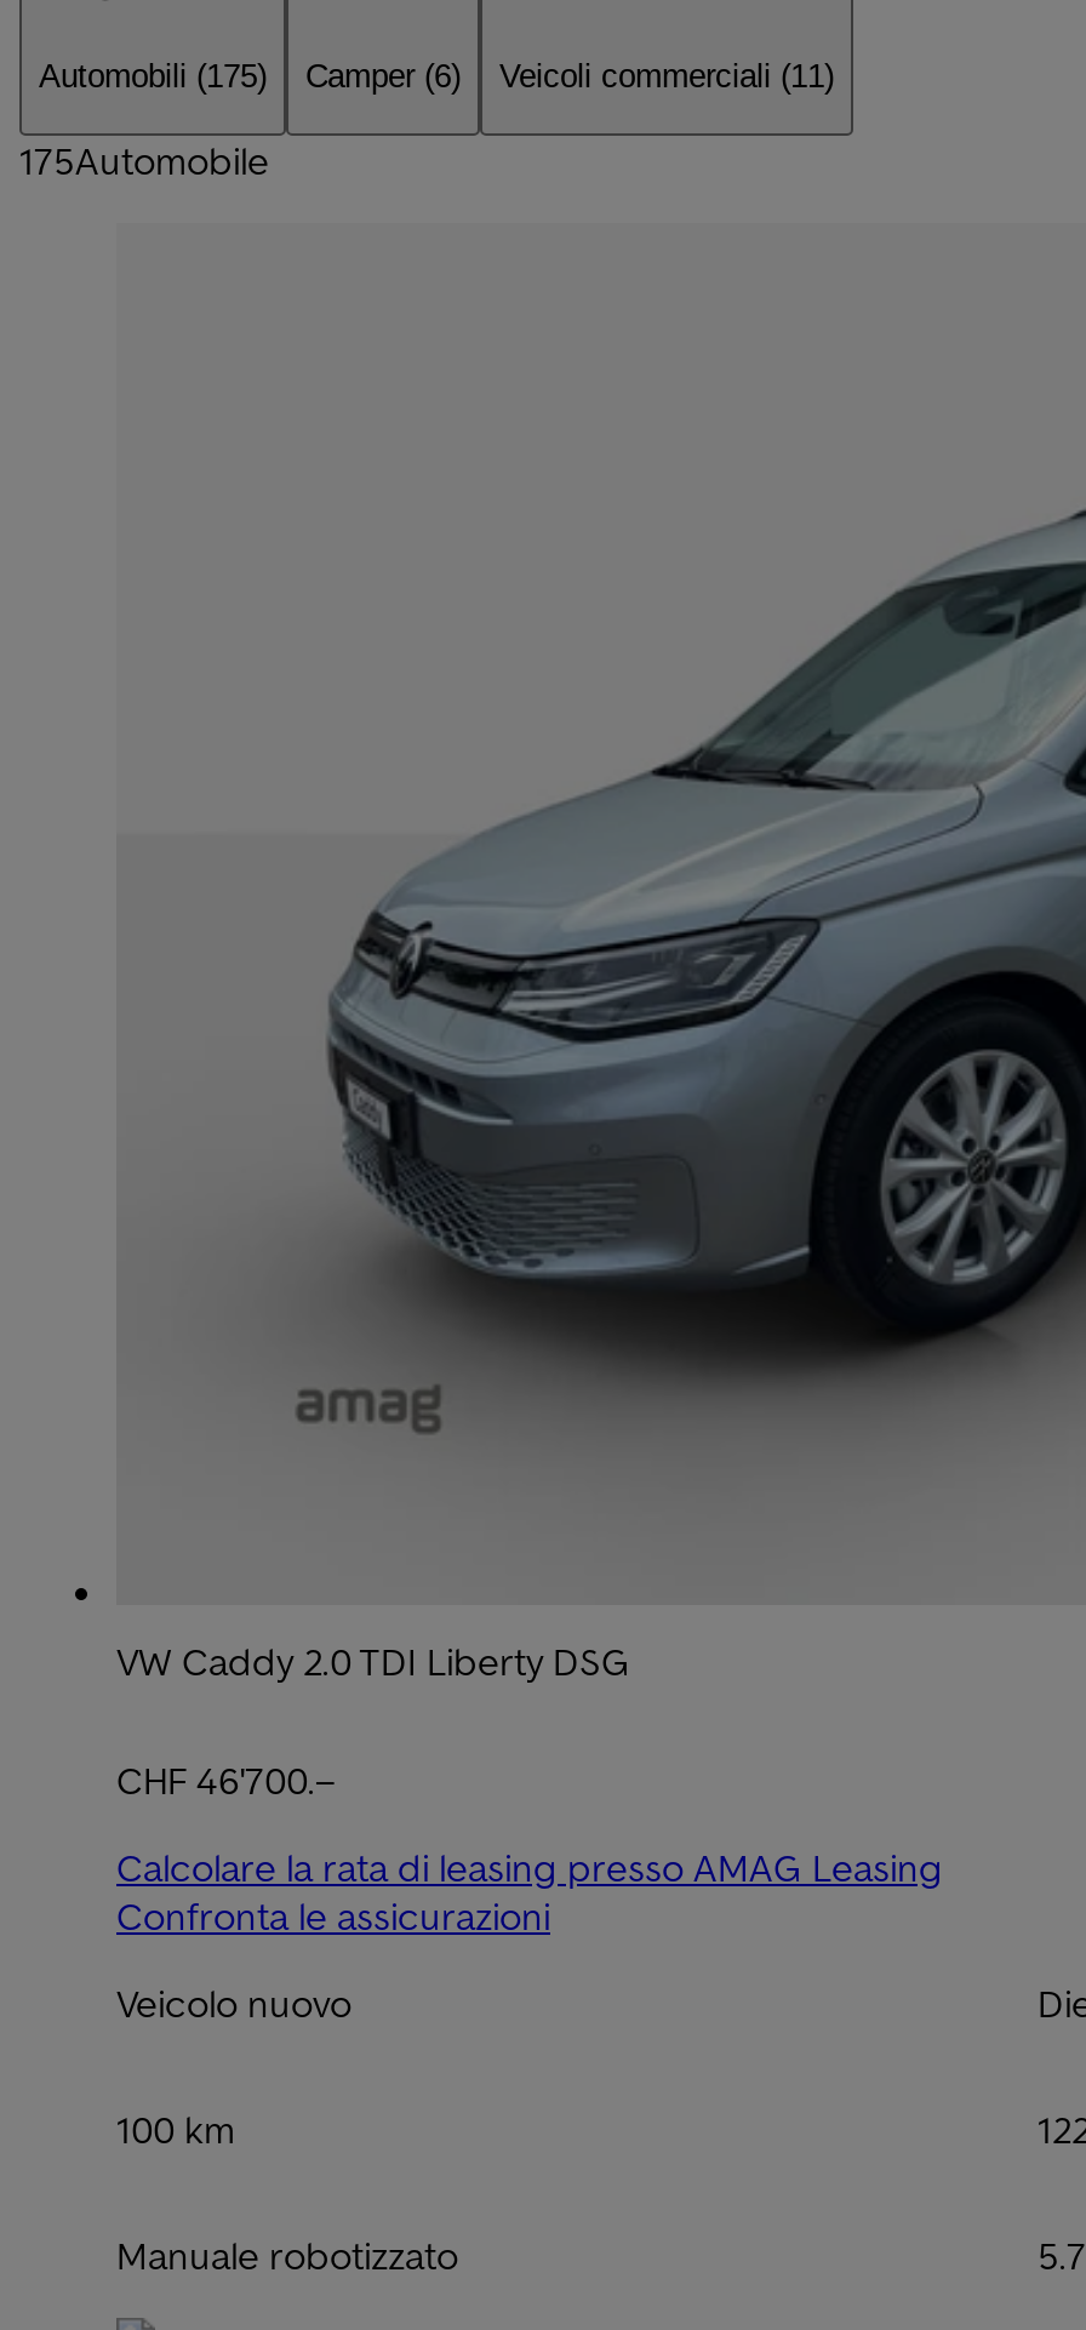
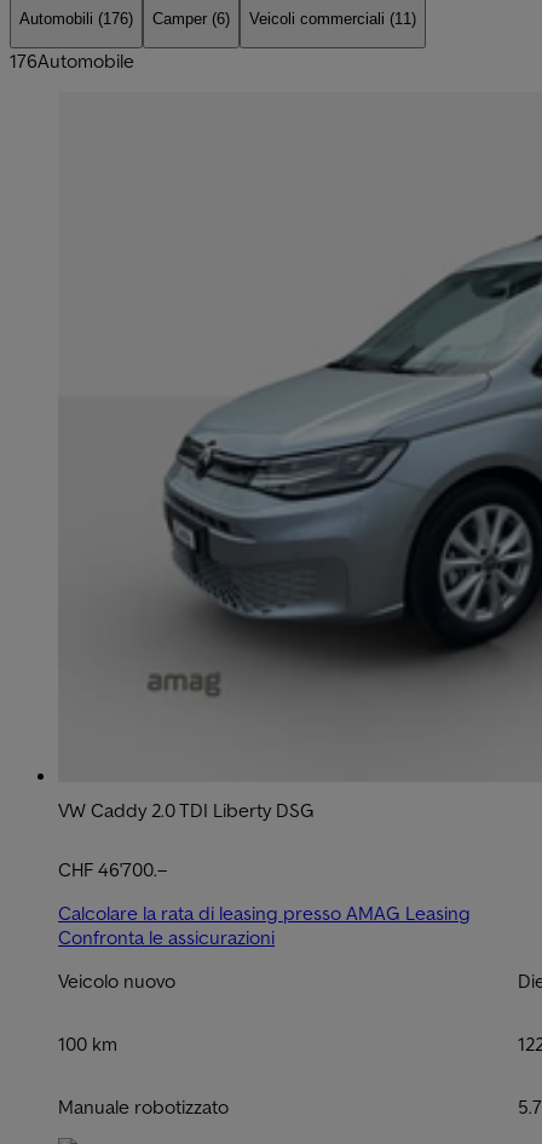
- Automobili (175) Camper (6) Veicoli commerciali (11)
+ Automobili (176) Camper (6) Veicoli commerciali (11)

- 175Automobile
+ 176Automobile
